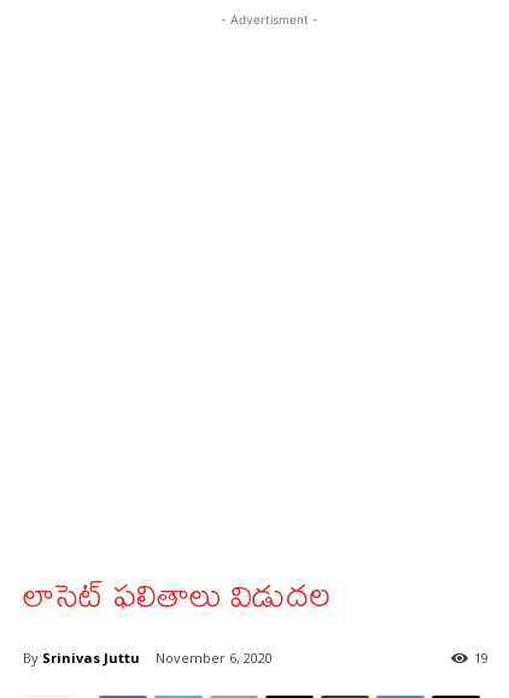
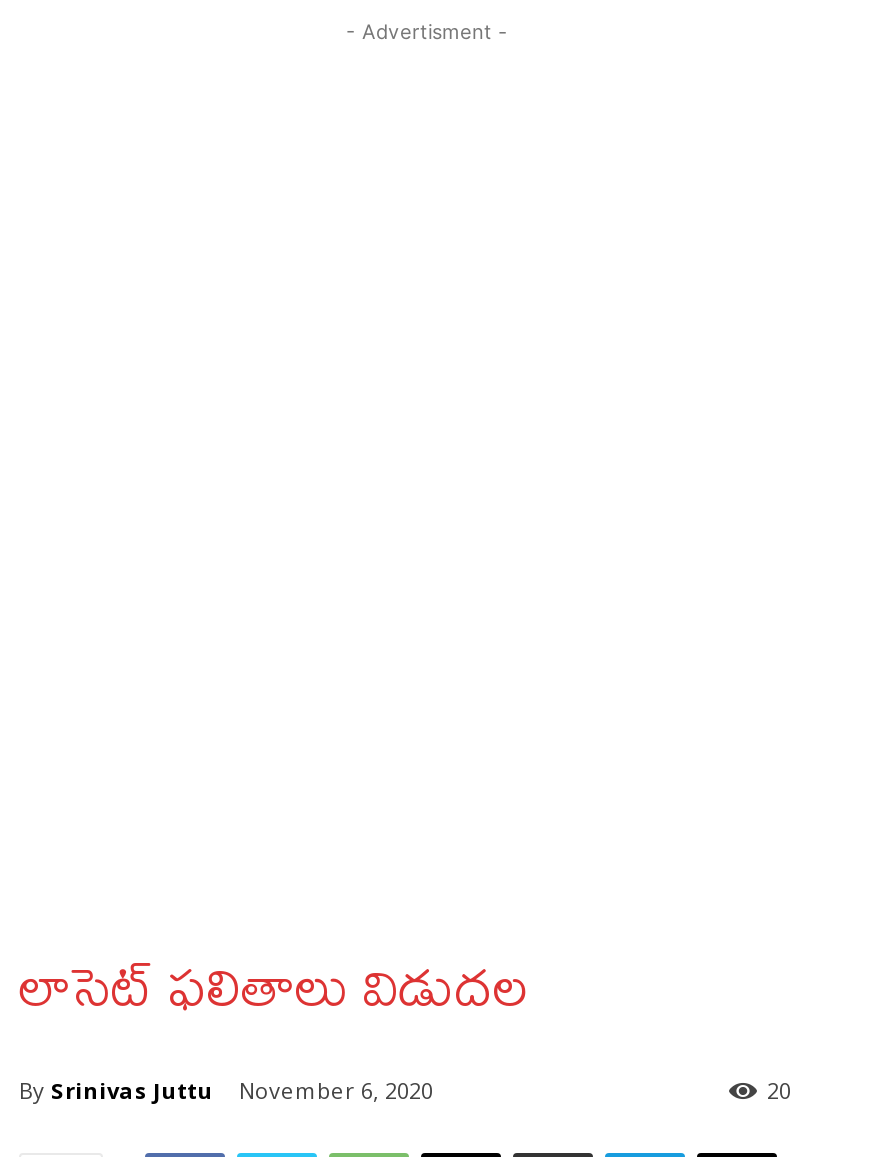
- 19
+ 20
